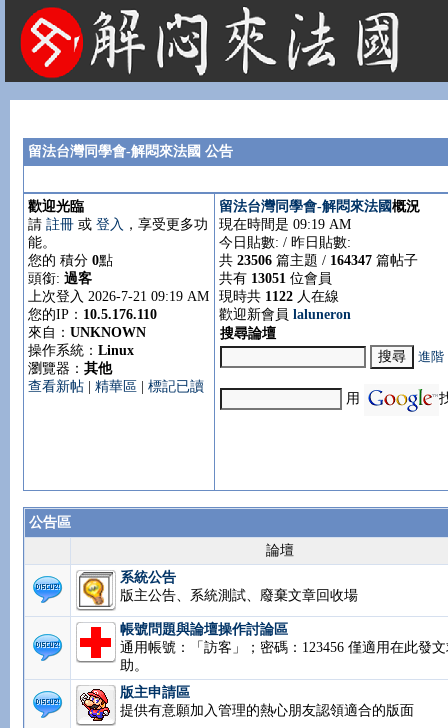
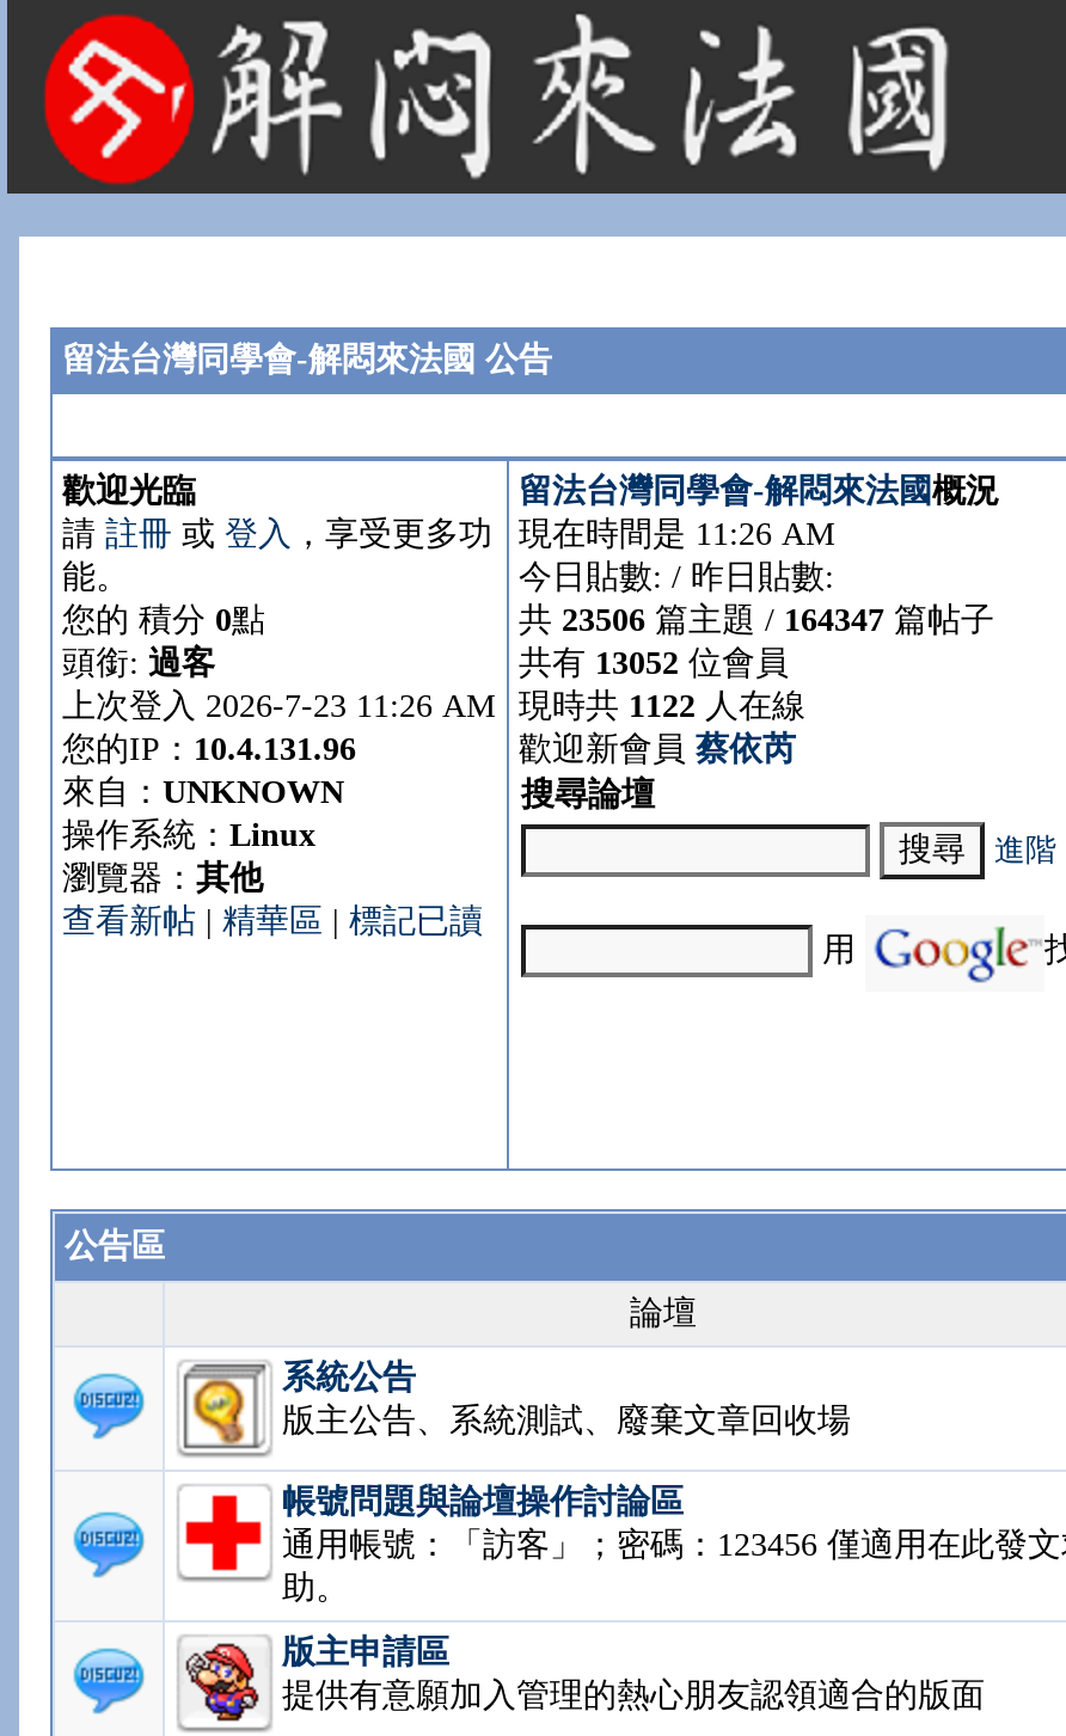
- 現在時間是 09:19 AM
+ 現在時間是 11:26 AM

- 共有13051位會員
+ 共有13052位會員

- 上次登入 2026-7-21 09:19 AM 現時共1122人在線
+ 上次登入 2026-7-23 11:26 AM 現時共1122人在線

- 您的IP：10.5.176.110
+ 您的IP：10.4.131.96

- 歡迎新會員laluneron
+ 歡迎新會員蔡依芮
